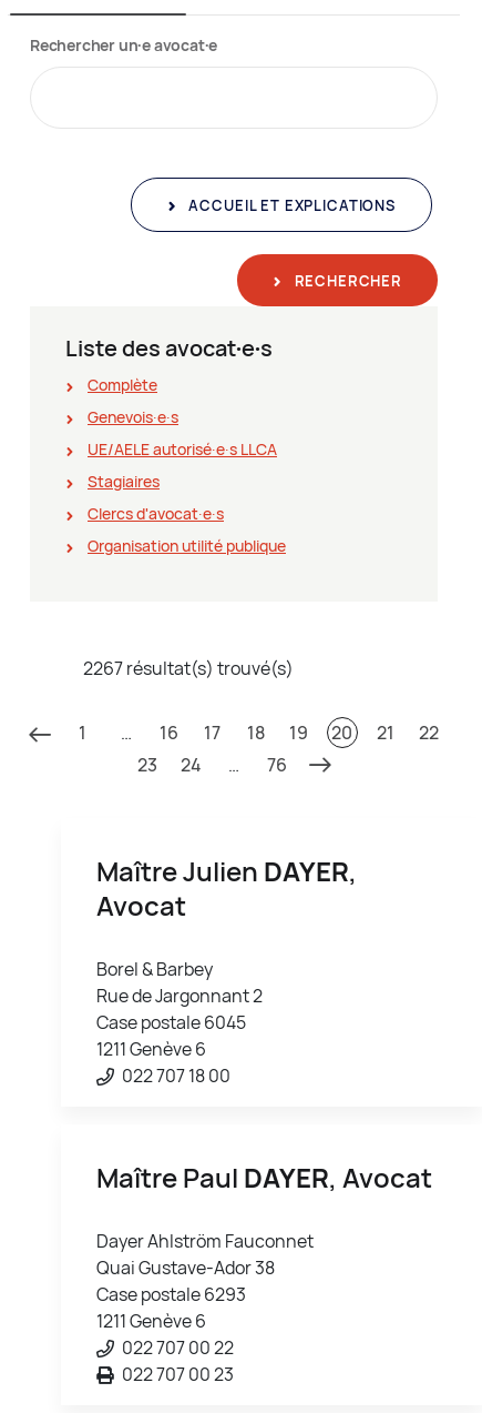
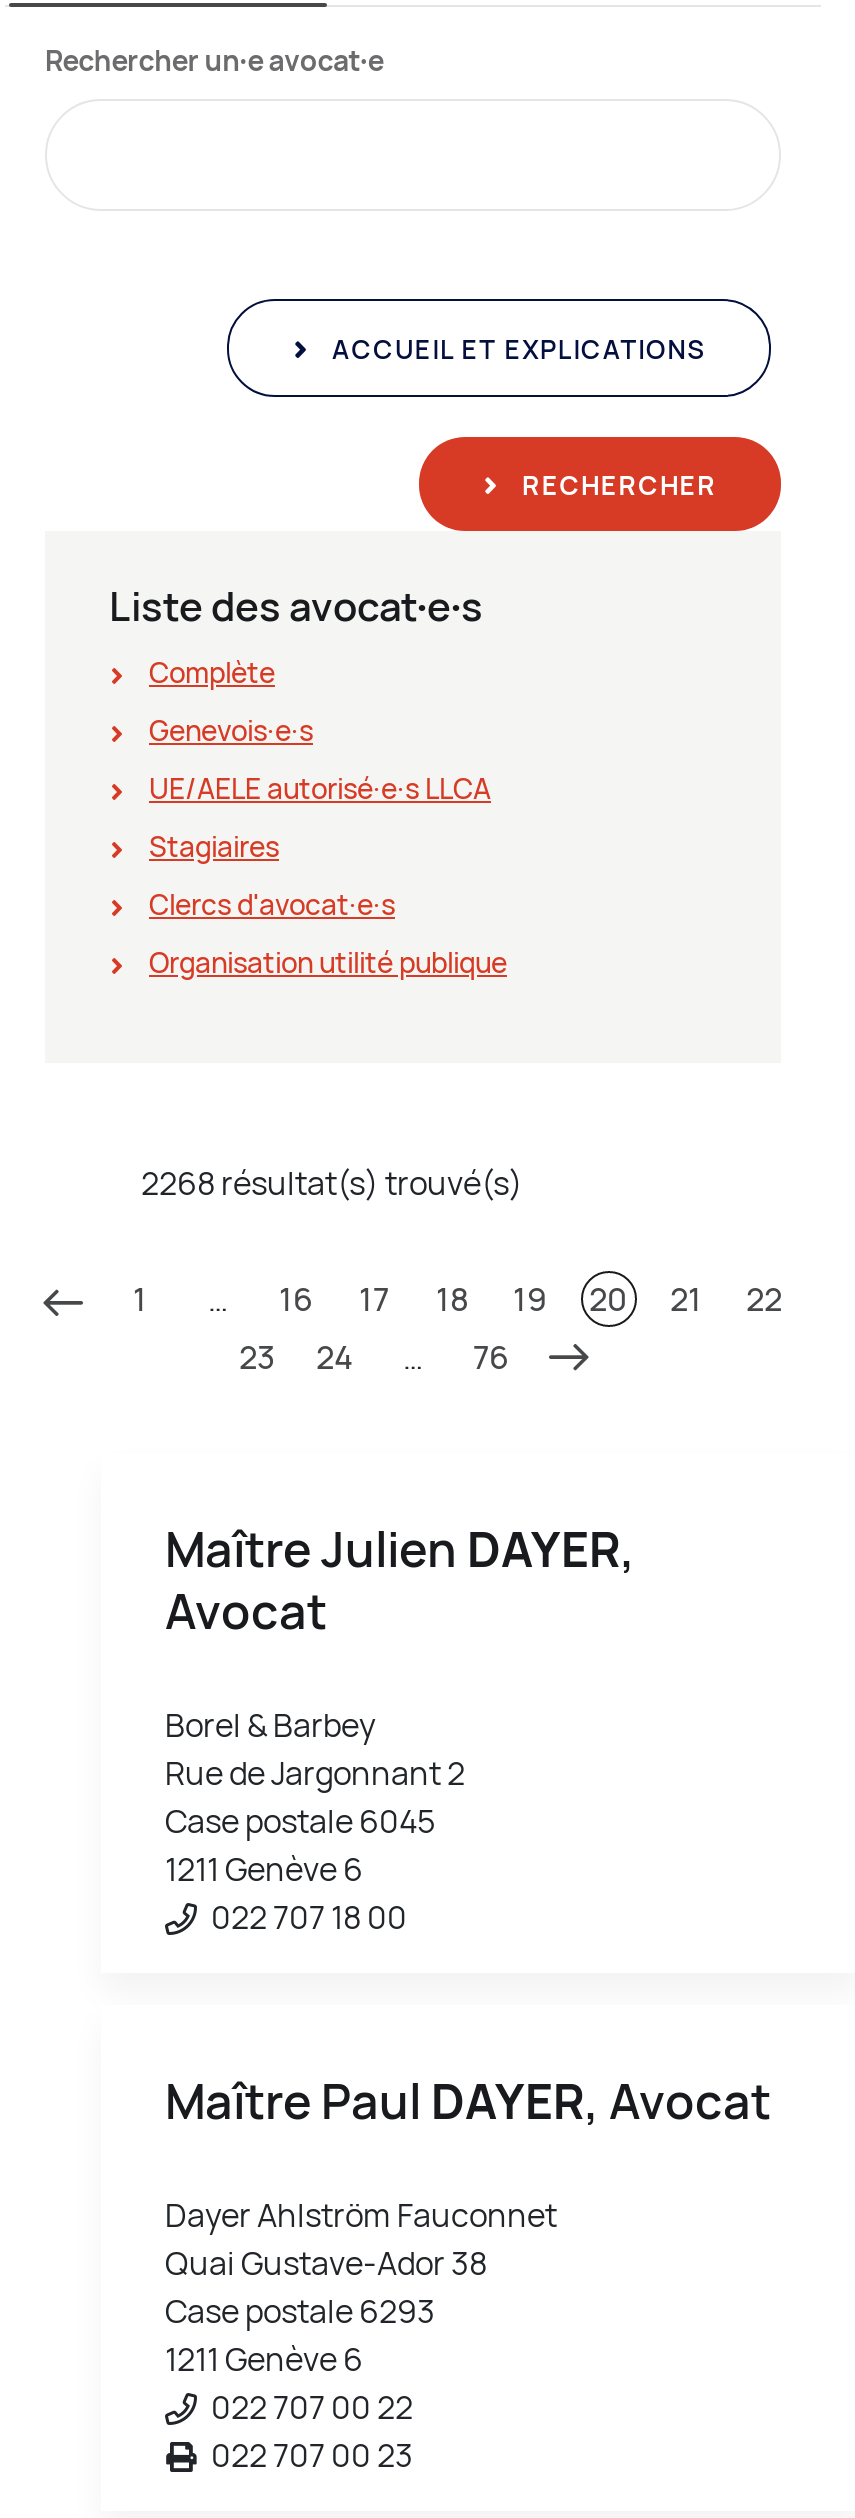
- 2267 résultat(s) trouvé(s)
+ 2268 résultat(s) trouvé(s)
